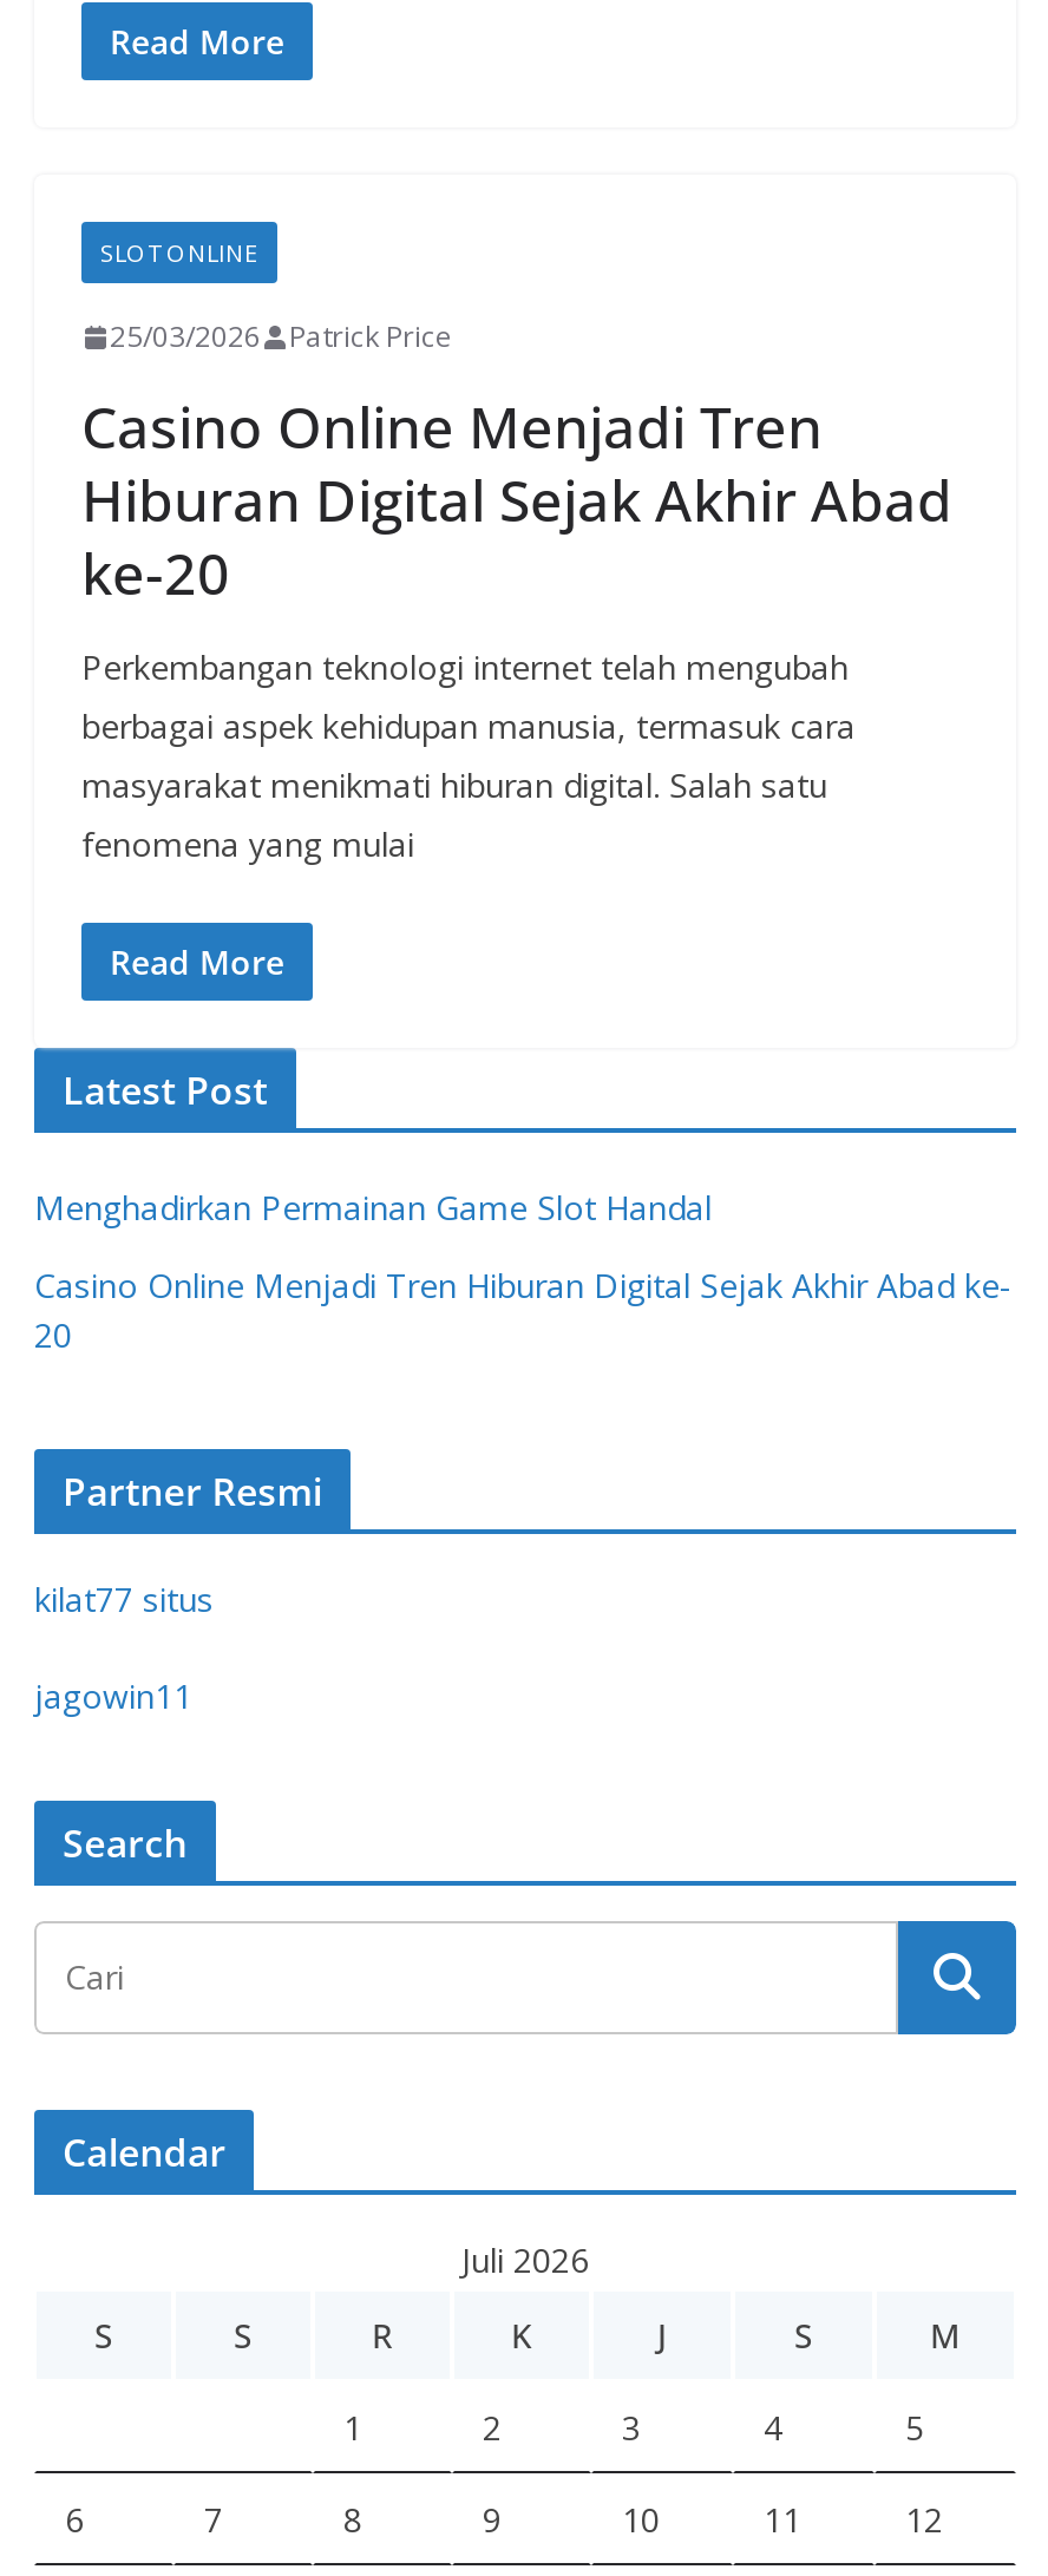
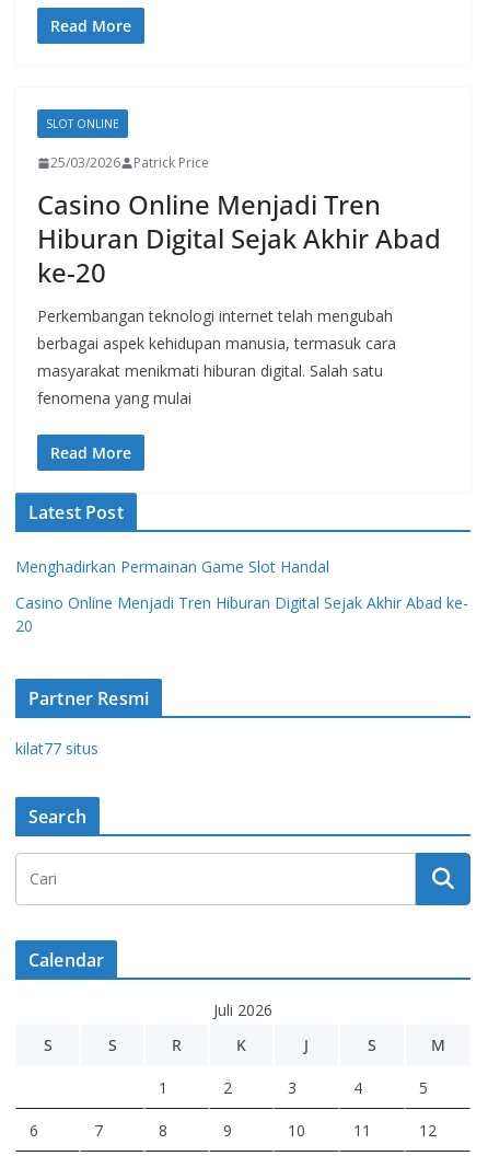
- jagowin11
